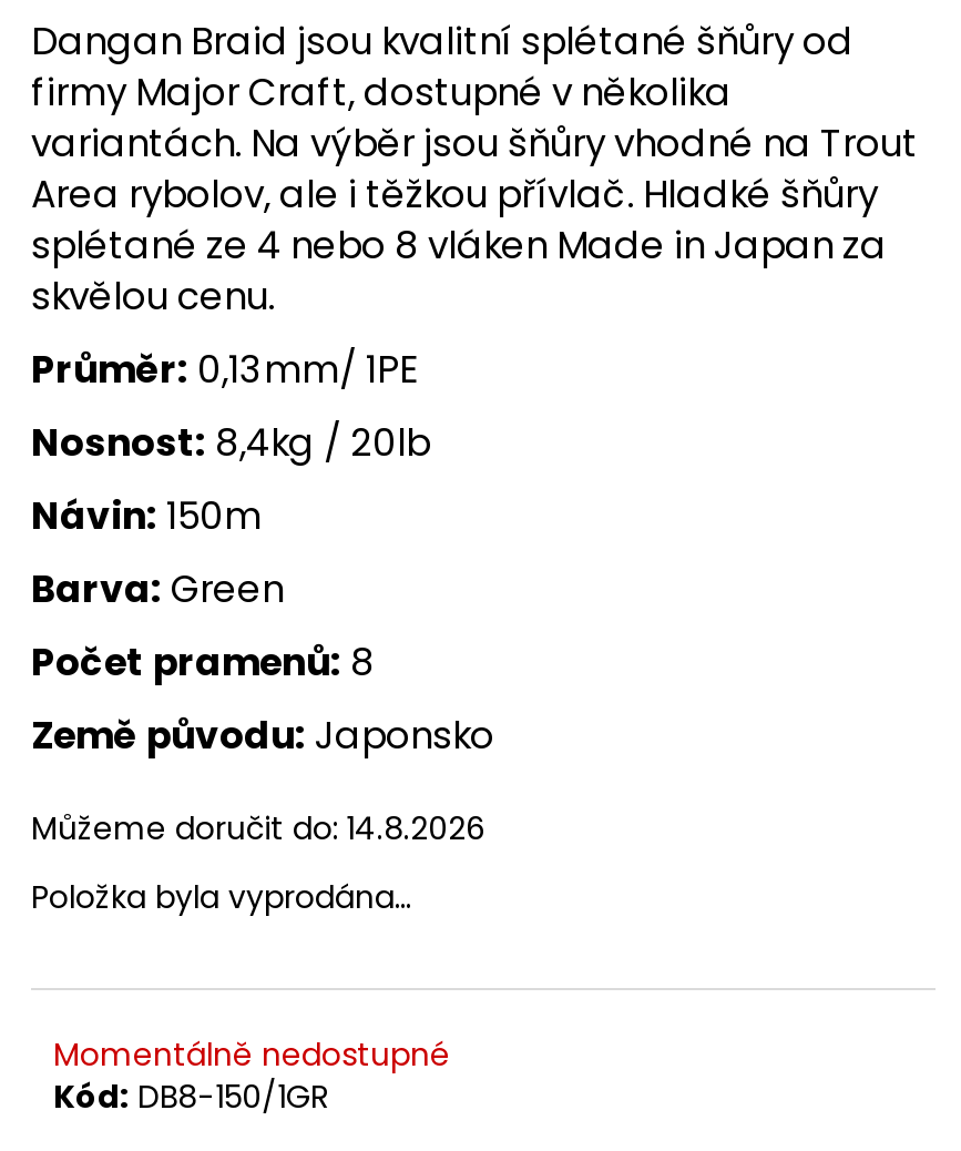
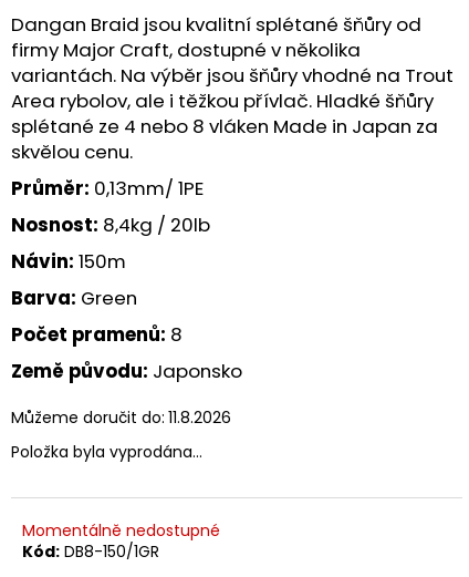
- Můžeme doručit do: 14.8.2026
+ Můžeme doručit do: 11.8.2026
